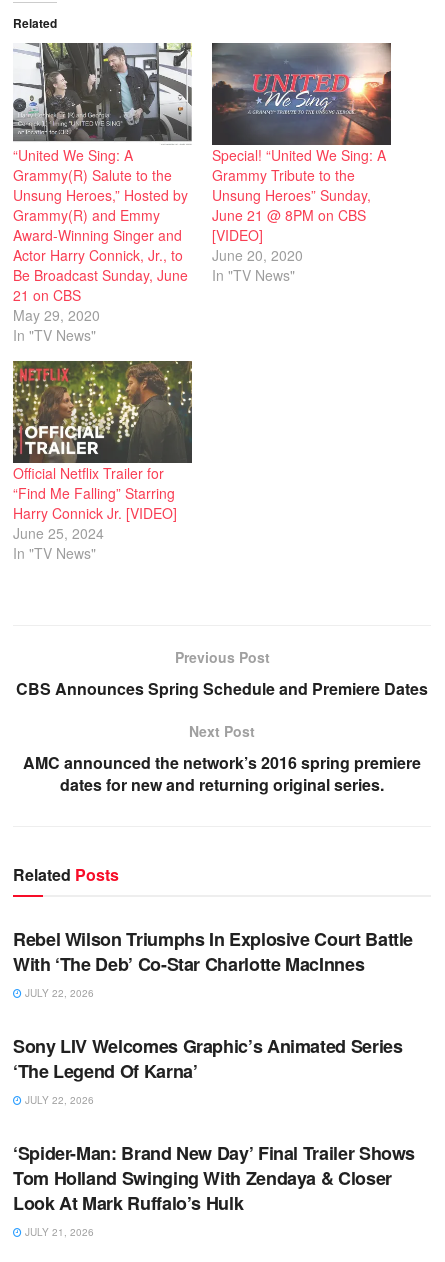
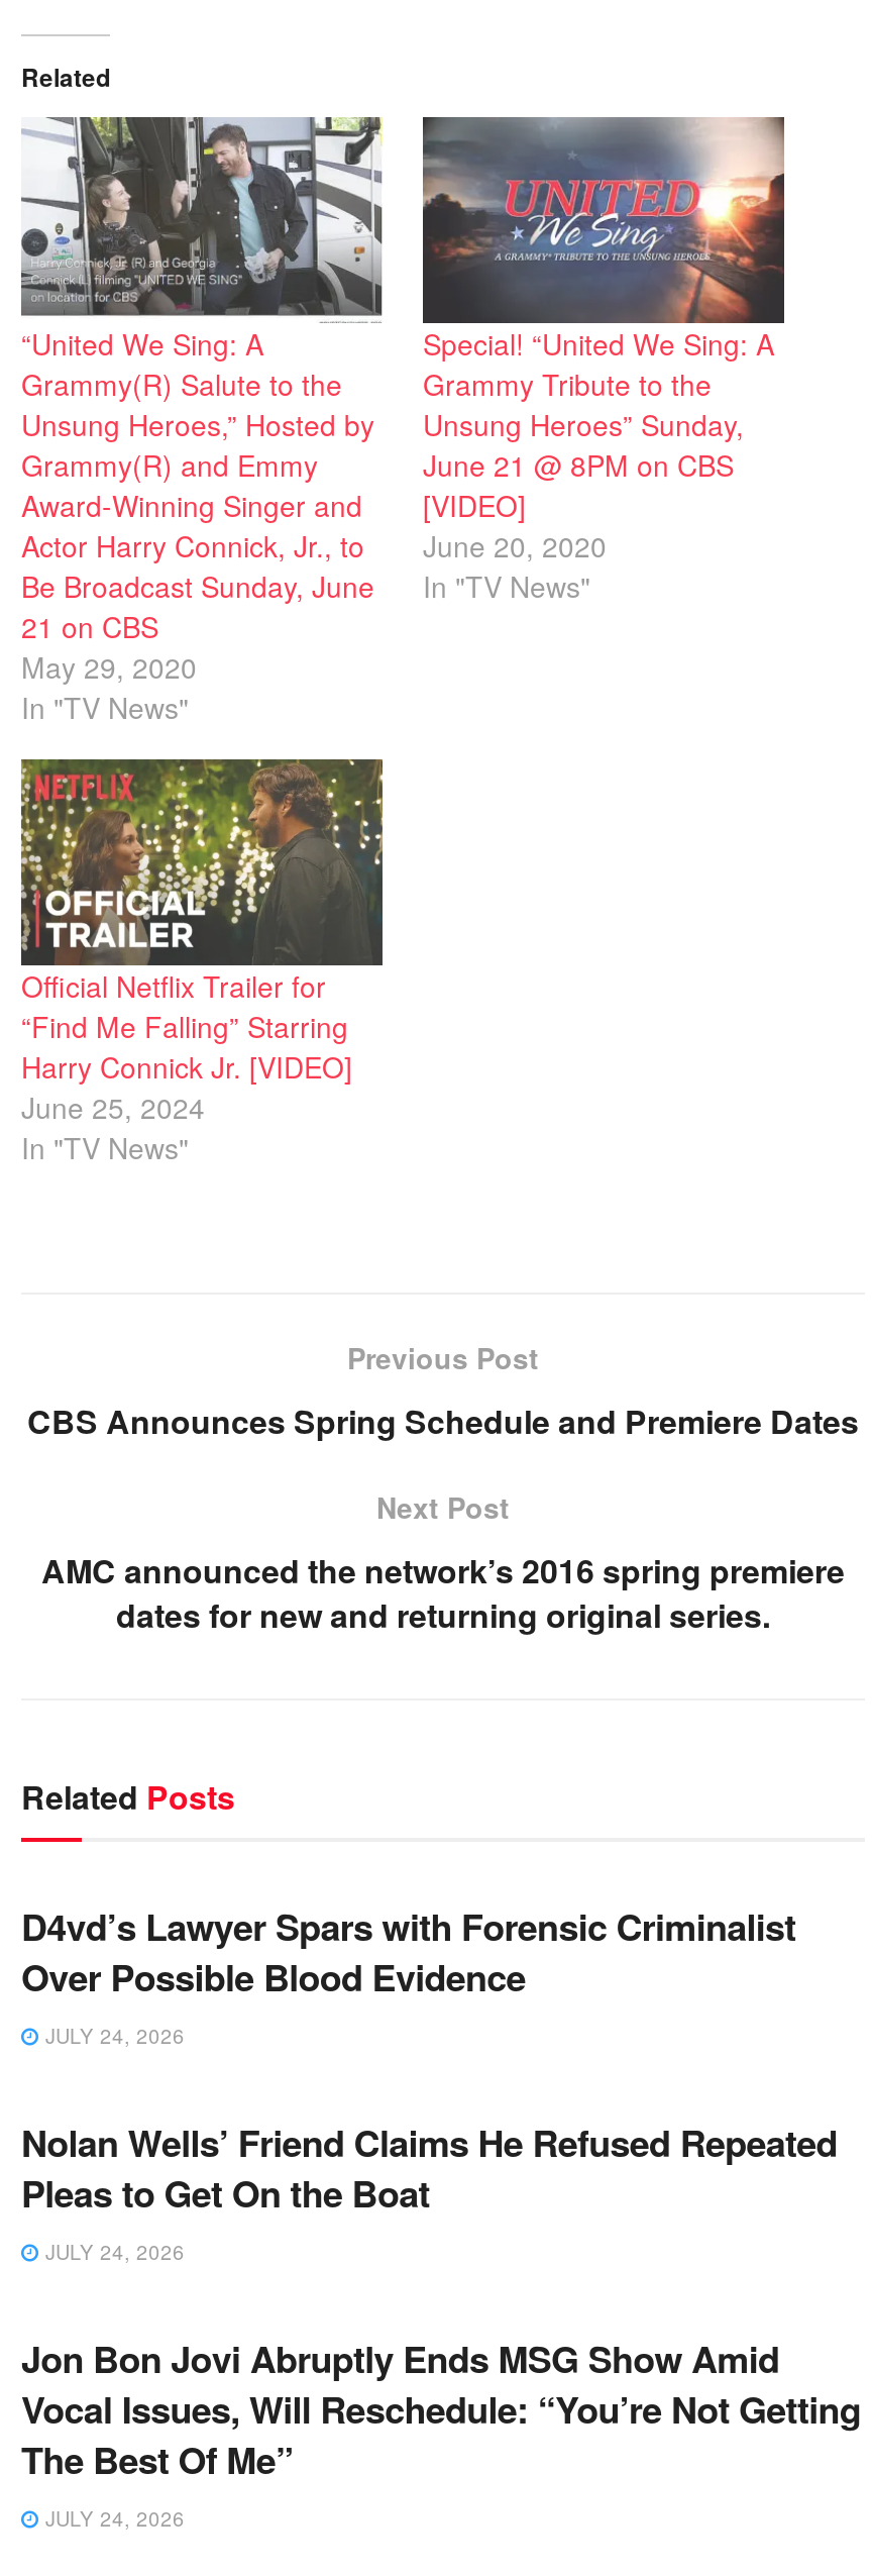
- Rebel Wilson Triumphs In Explosive Court Battle
- With ‘The Deb’ Co-Star Charlotte MacInnes
- JULY 22, 2026
+ D4vd’s Lawyer Spars with Forensic Criminalist
+ Over Possible Blood Evidence
+ JULY 24, 2026

- Sony LIV Welcomes Graphic’s Animated Series
- ‘The Legend Of Karna’
- JULY 22, 2026
+ Nolan Wells’ Friend Claims He Refused Repeated
+ Pleas to Get On the Boat
+ JULY 24, 2026

- ‘Spider-Man: Brand New Day’ Final Trailer Shows
- Tom Holland Swinging With Zendaya & Closer
- Look At Mark Ruffalo’s Hulk
- JULY 21, 2026
+ Jon Bon Jovi Abruptly Ends MSG Show Amid
+ Vocal Issues, Will Reschedule: “You’re Not Getting
+ The Best Of Me”
+ JULY 24, 2026
